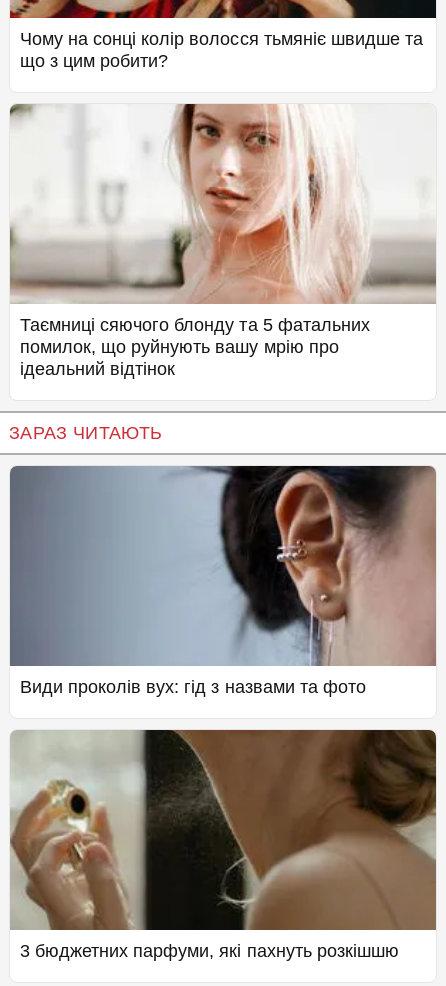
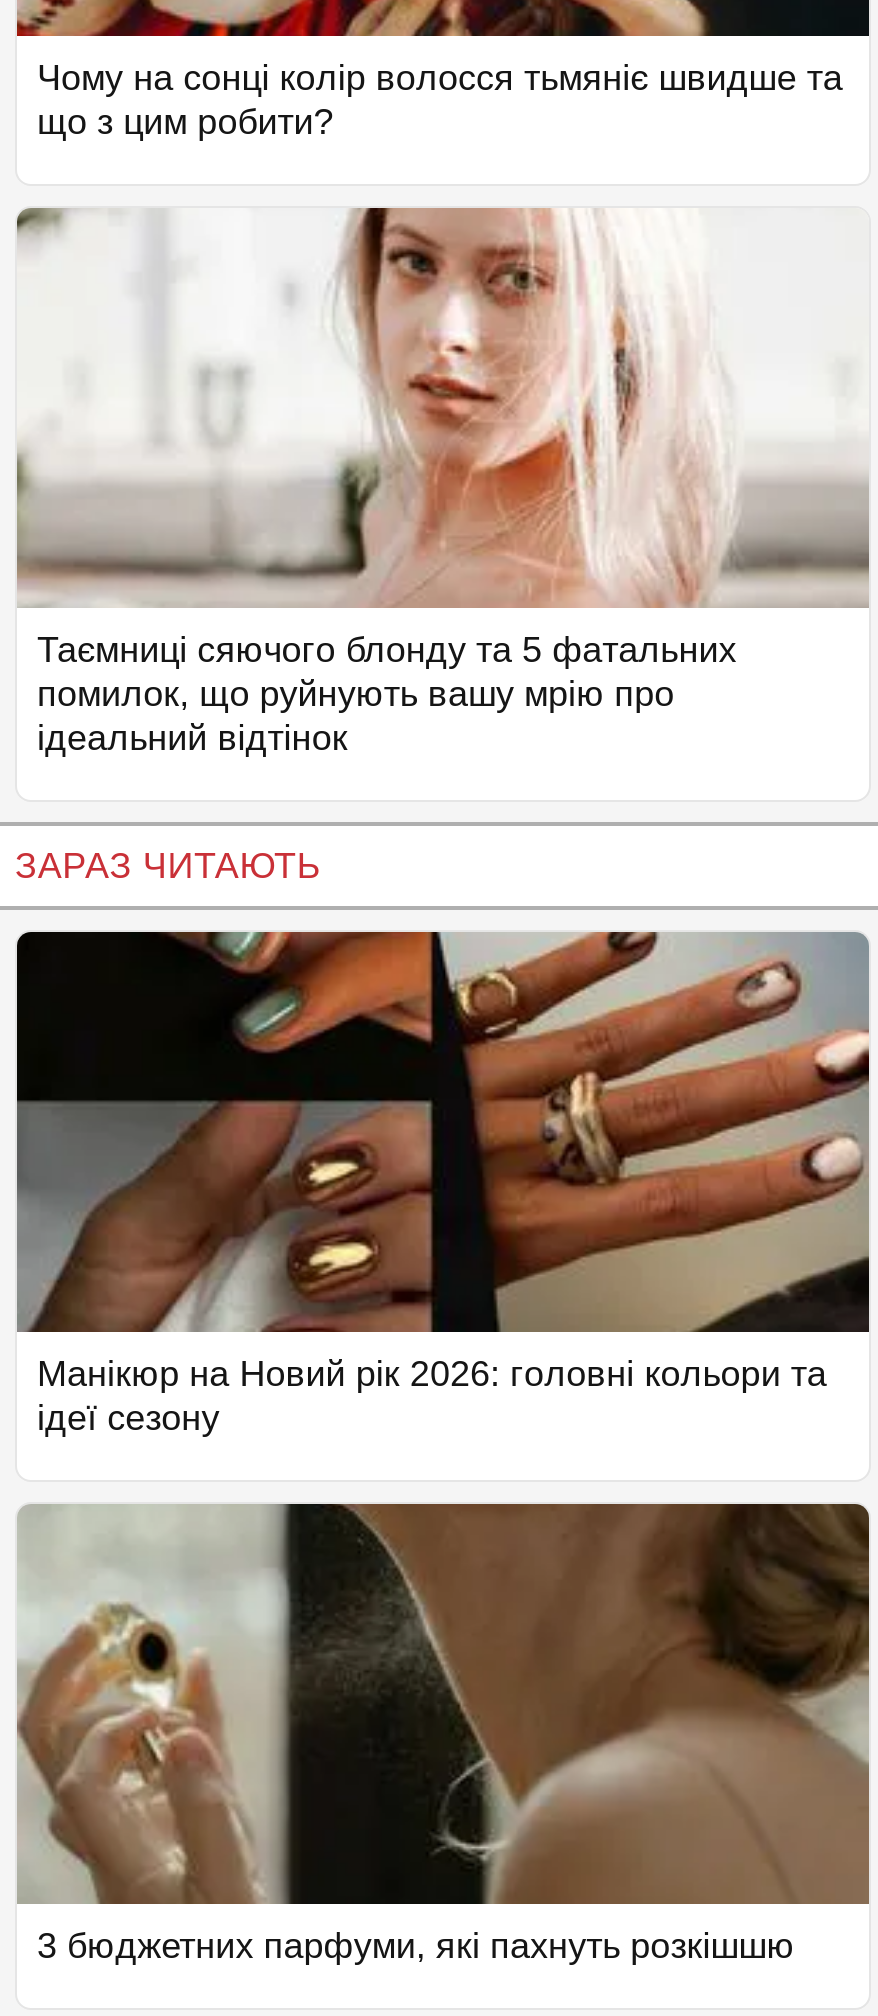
- [image]
- Види проколів вух: гід з назвами та фото
+ [image]
+ Манікюр на Новий рік 2026: головні кольори та
+ ідеї сезону
